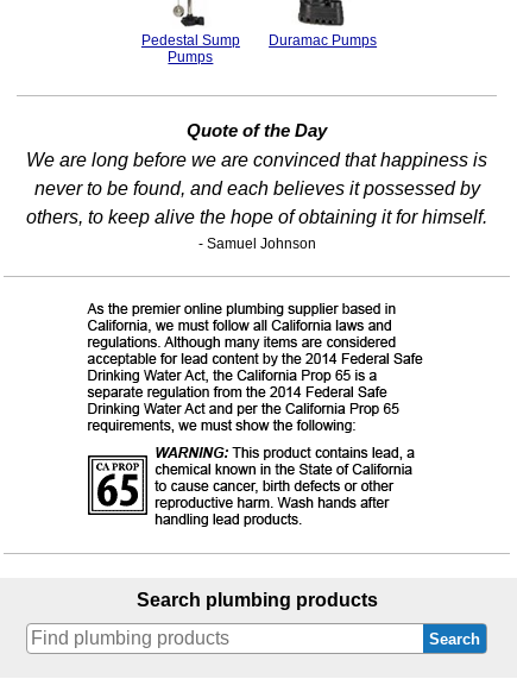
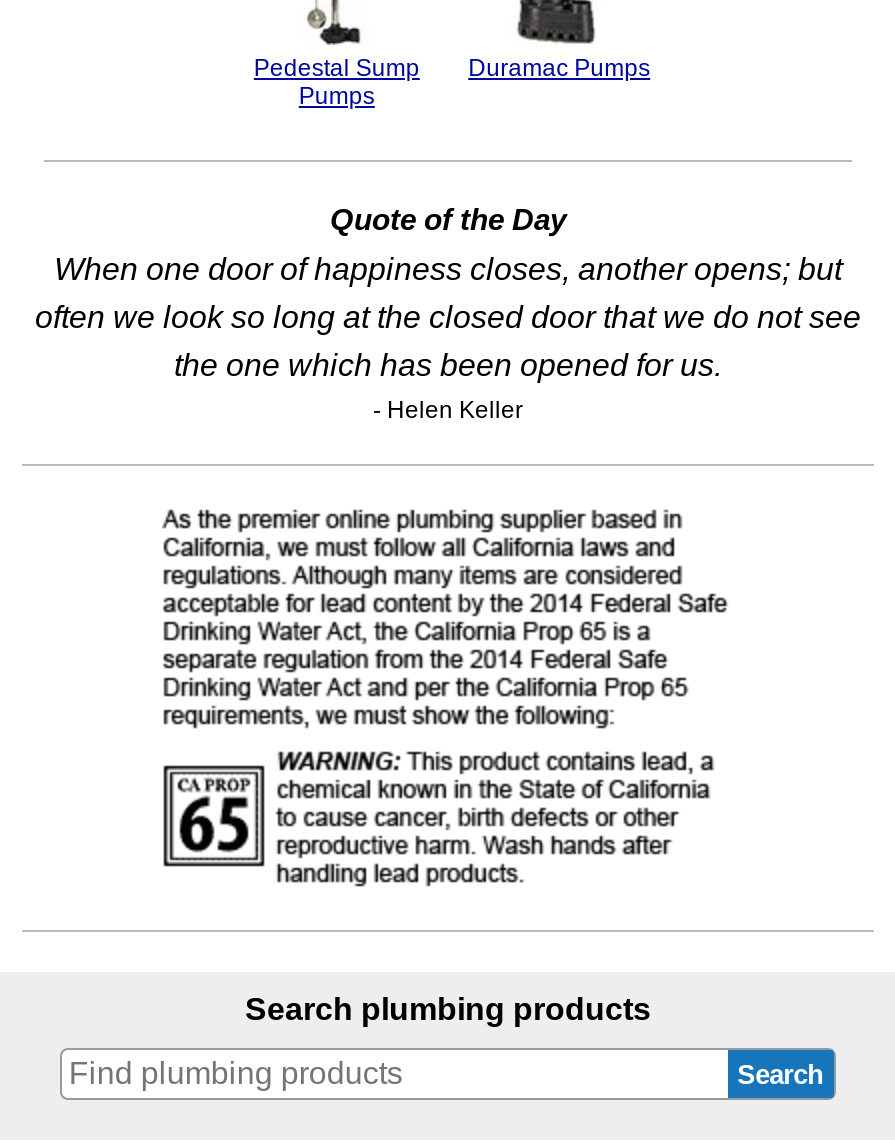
- We are long before we are convinced that happiness is
- never to be found, and each believes it possessed by
- others, to keep alive the hope of obtaining it for himself.
- - Samuel Johnson
+ When one door of happiness closes, another opens; but
+ often we look so long at the closed door that we do not see
+ the one which has been opened for us.
+ - Helen Keller
